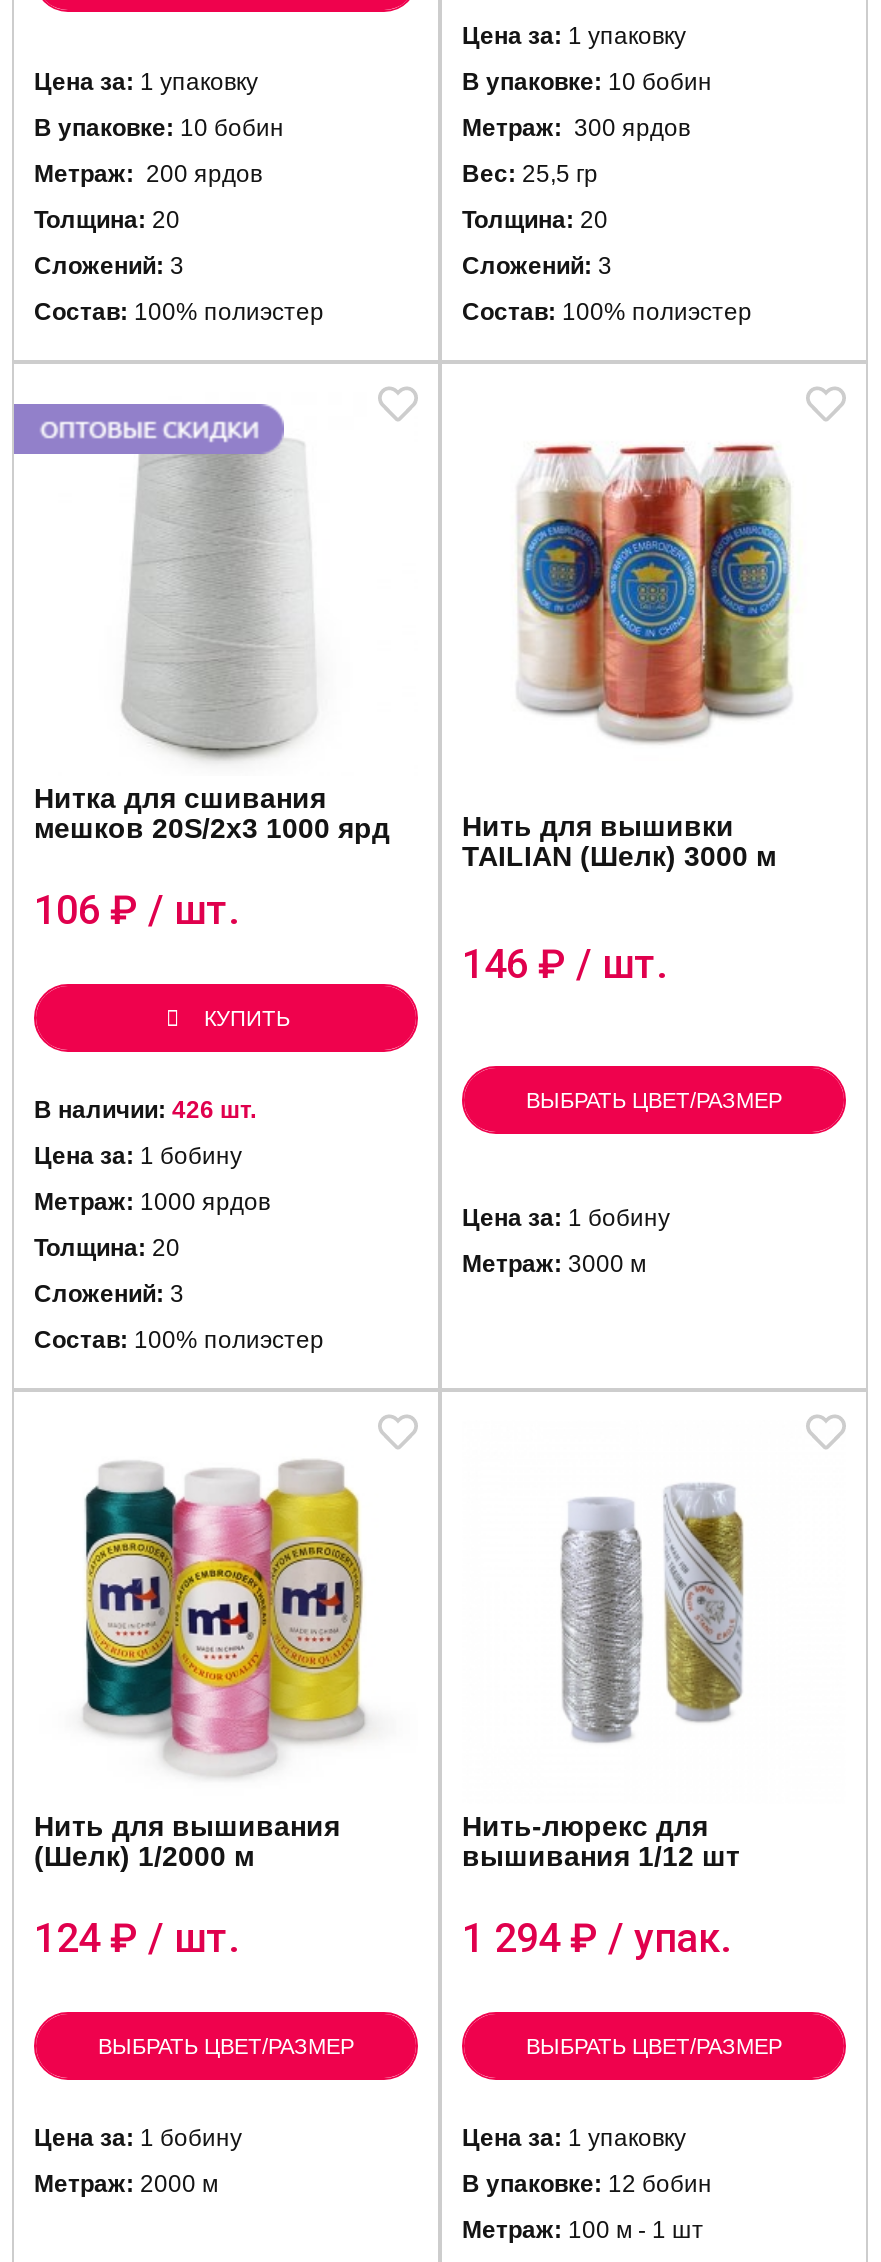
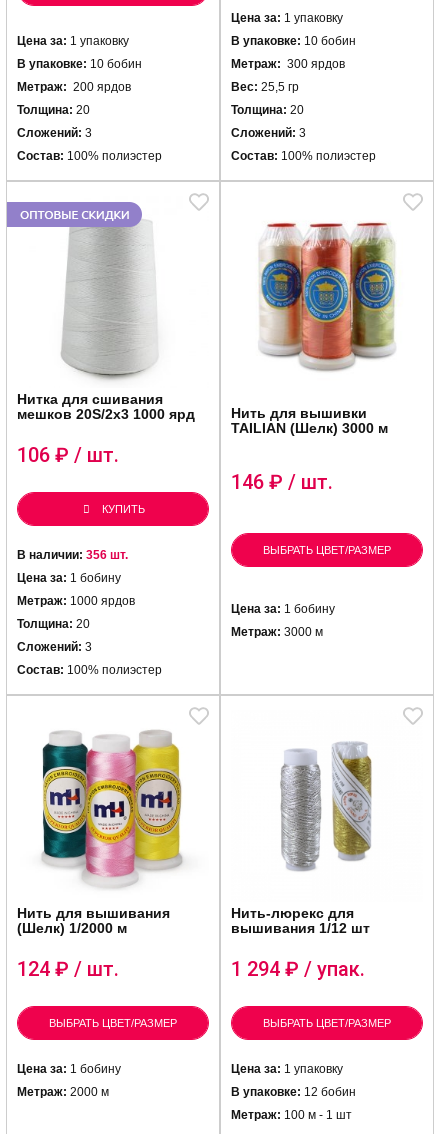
- В наличии: 426 шт.
+ В наличии: 356 шт.
